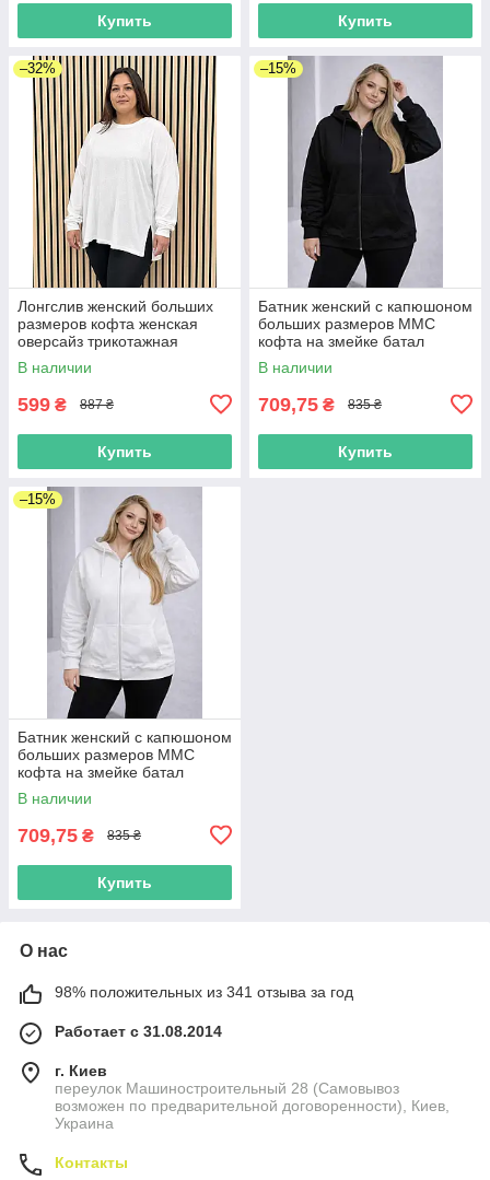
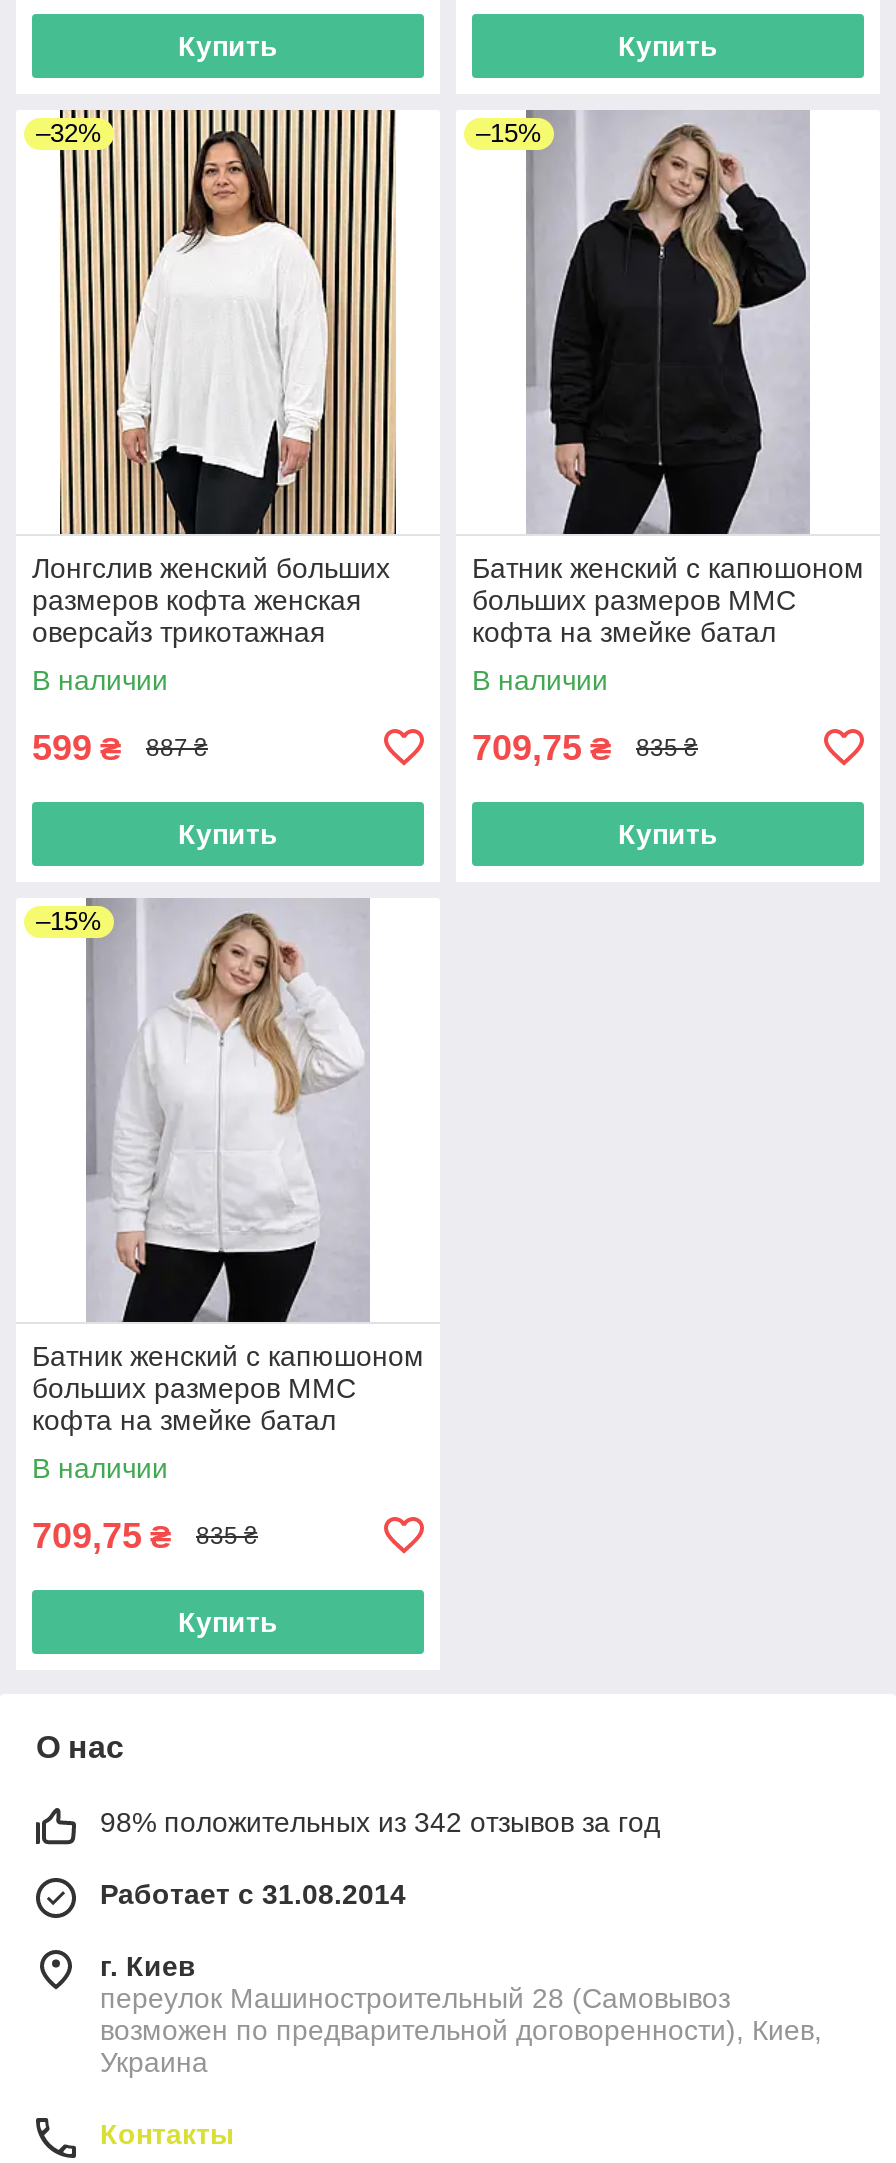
- 98% положительных из 341 отзыва за год
+ 98% положительных из 342 отзывов за год
